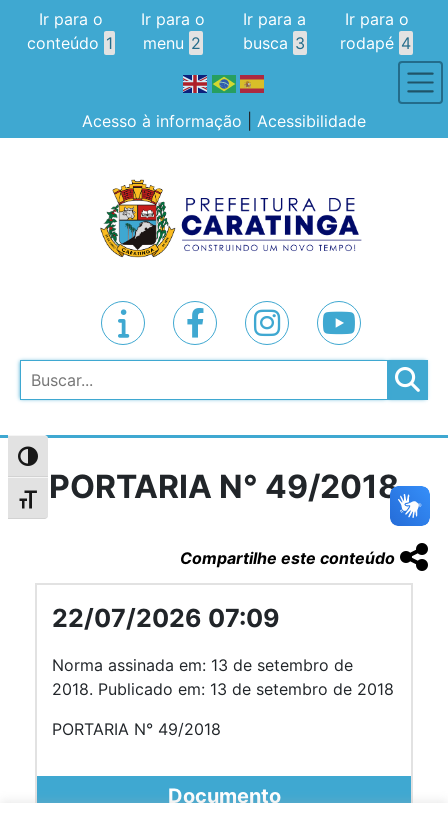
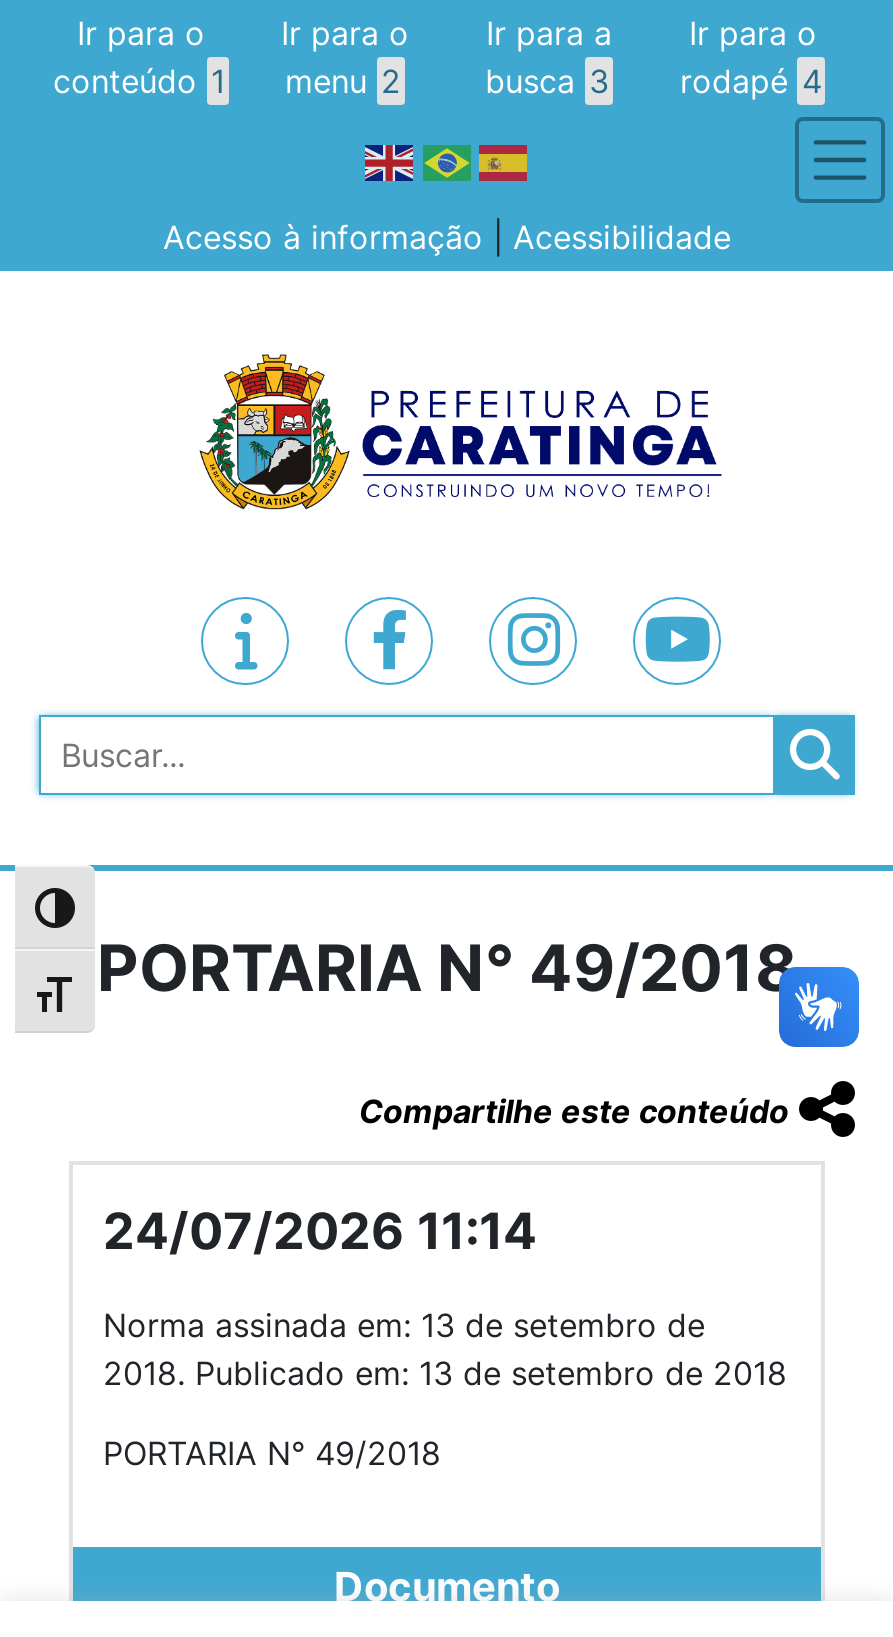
- 22/07/2026 07:09
+ 24/07/2026 11:14
